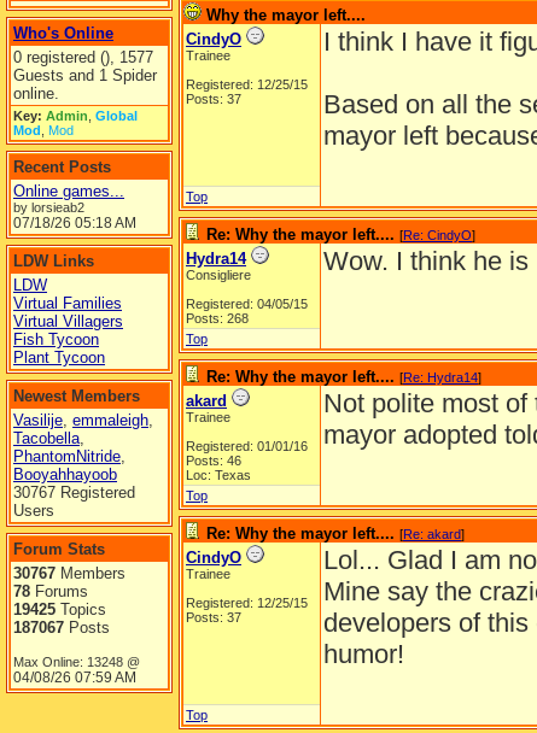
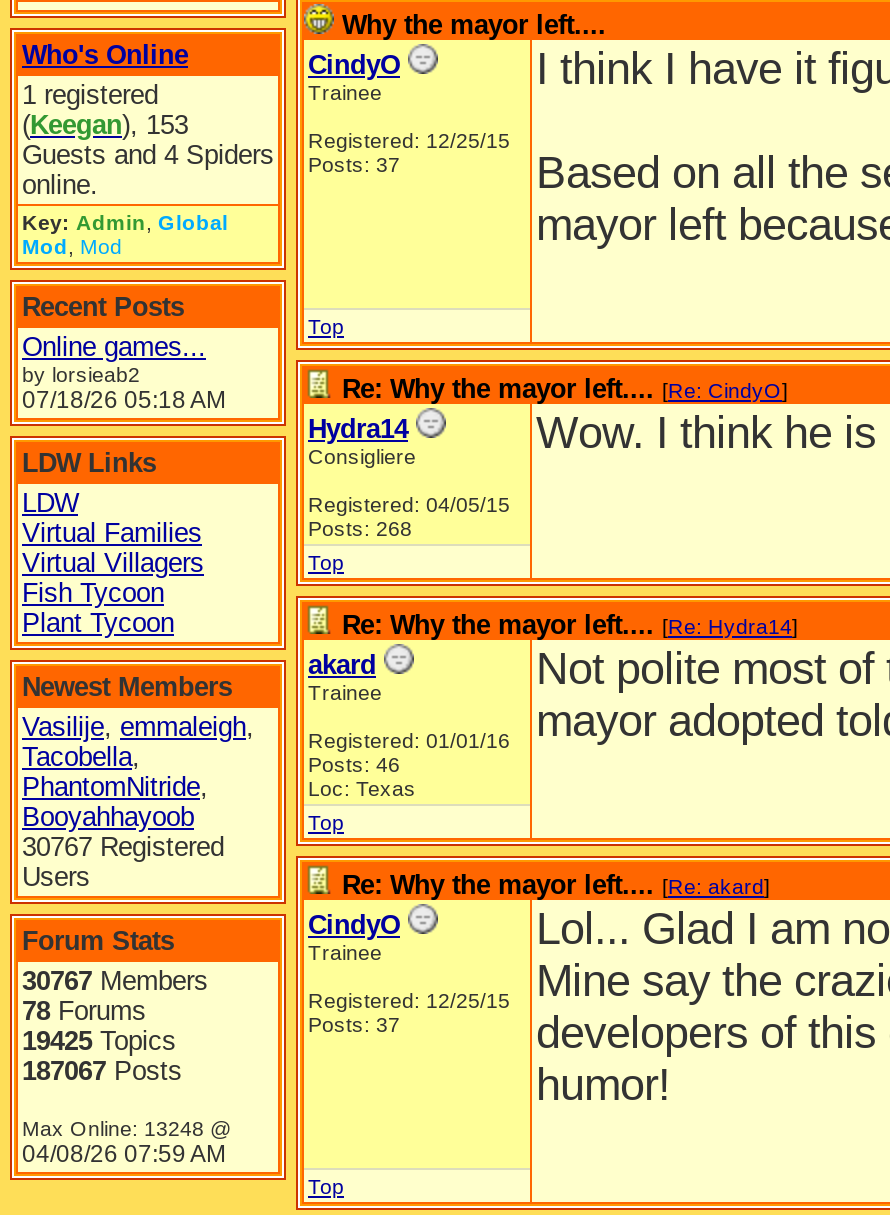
- 0 registered (), 1577
- Guests and 1 Spider
+ 1 registered
+ (Keegan), 153
+ Guests and 4 Spiders
